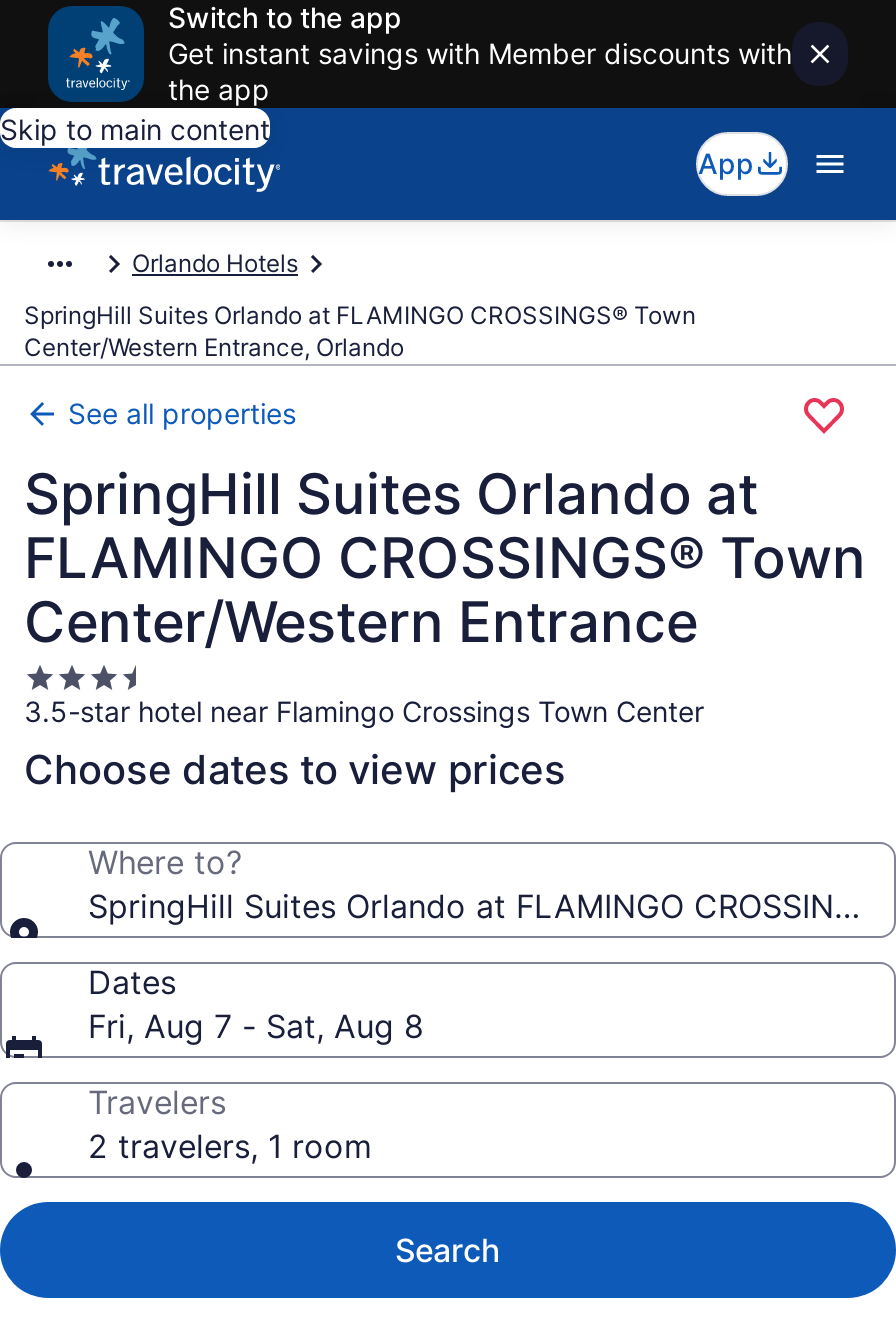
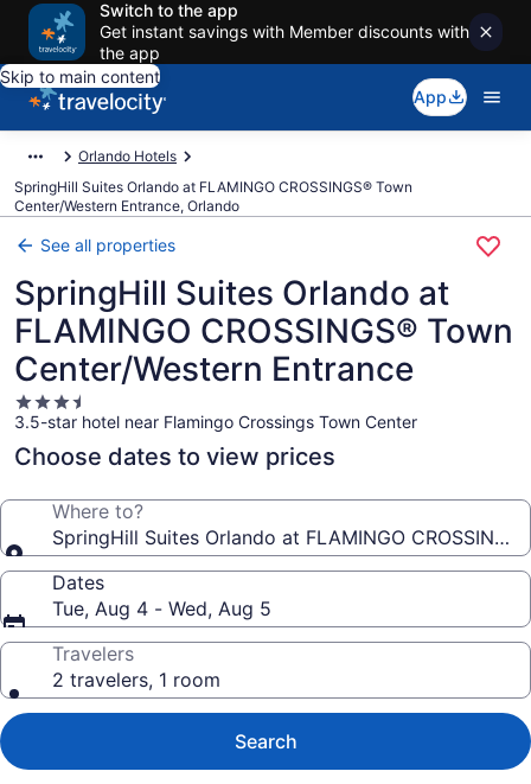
- Fri, Aug 7 - Sat, Aug 8
+ Tue, Aug 4 - Wed, Aug 5
